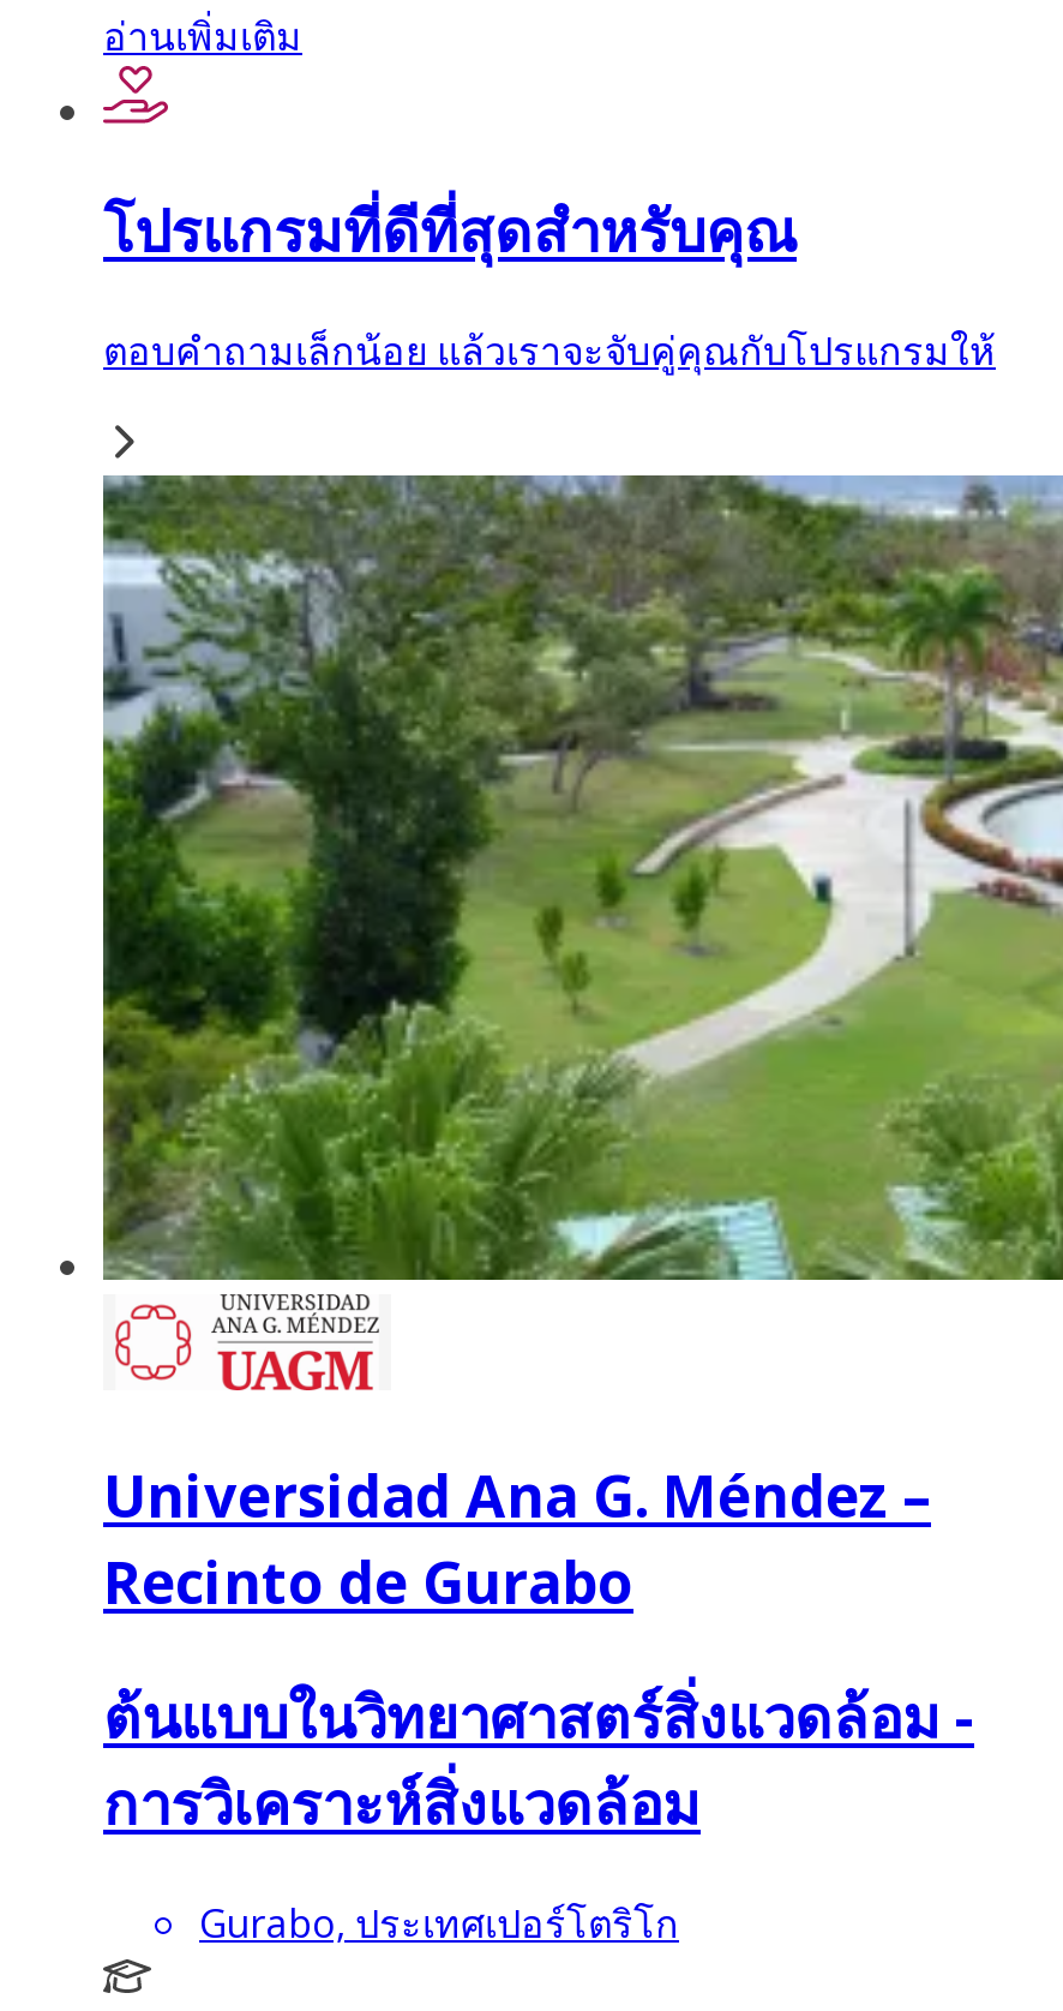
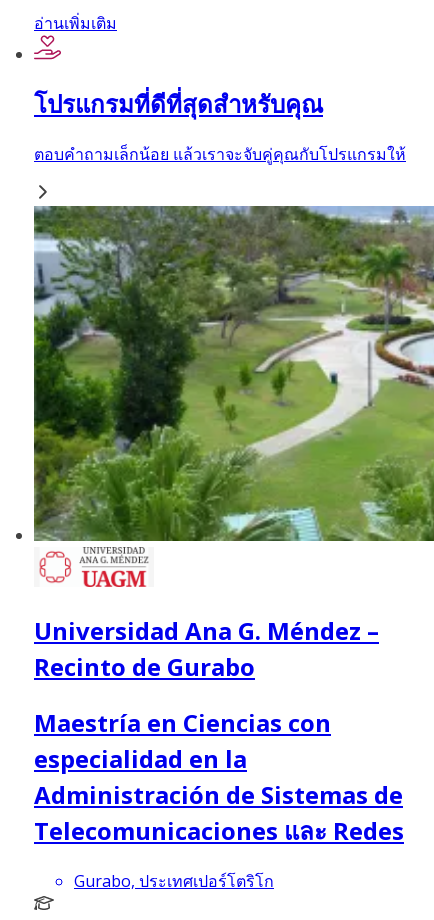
- ต้นแบบในวิทยาศาสตร์สิ่งแวดล้อม -
- การวิเคราะห์สิ่งแวดล้อม
+ Maestría en Ciencias con
+ especialidad en la
+ Administración de Sistemas de
+ Telecomunicaciones และ Redes
